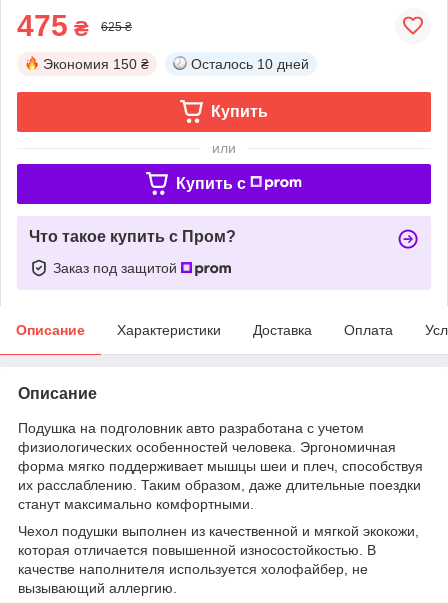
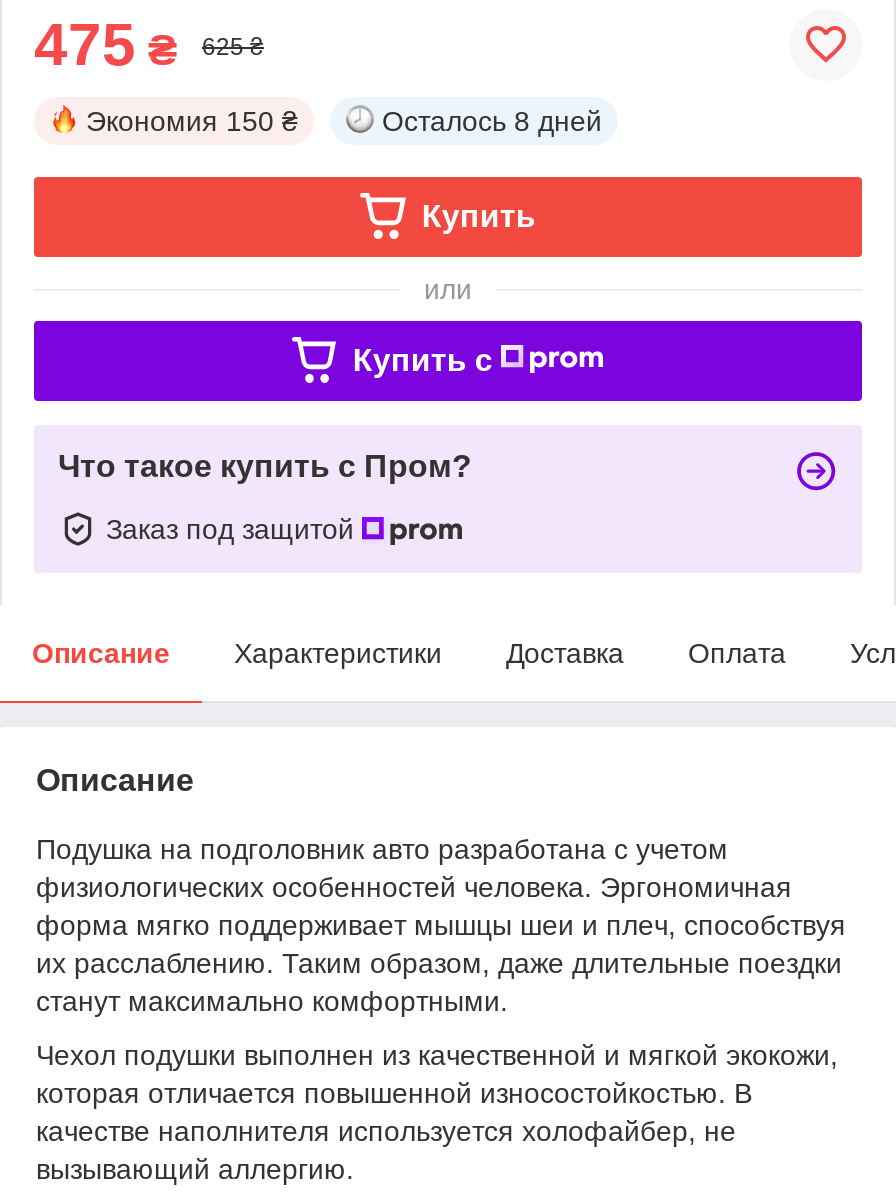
- Осталось 10 дней
+ Осталось 8 дней
